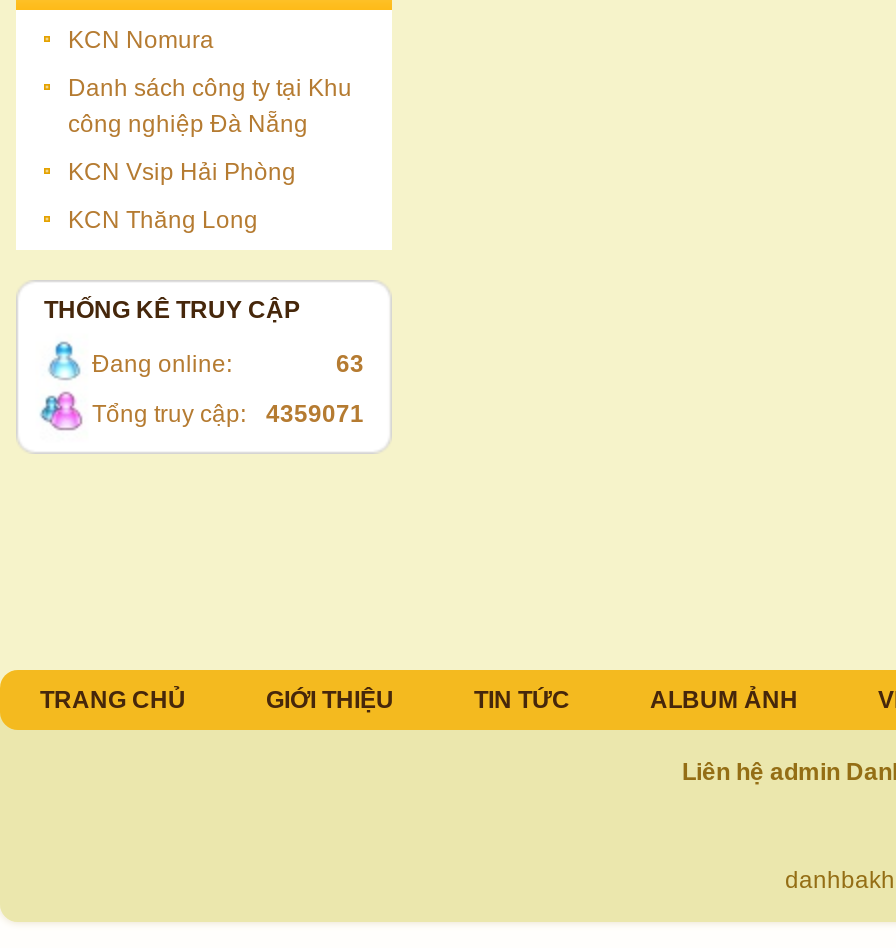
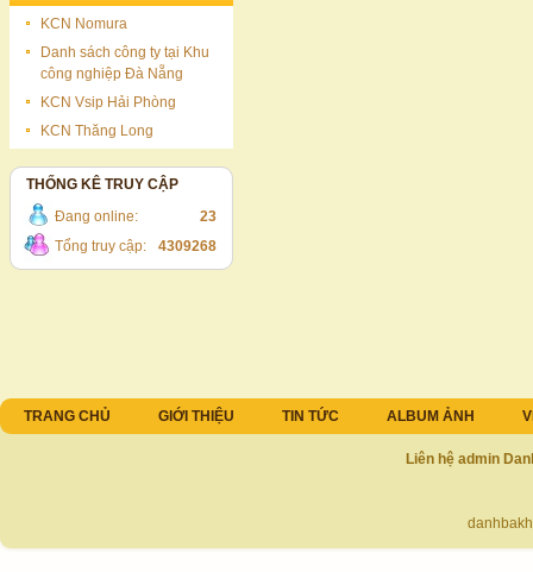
- 63
+ 23

- Tổng truy cập: 4359071
+ Tổng truy cập: 4309268
